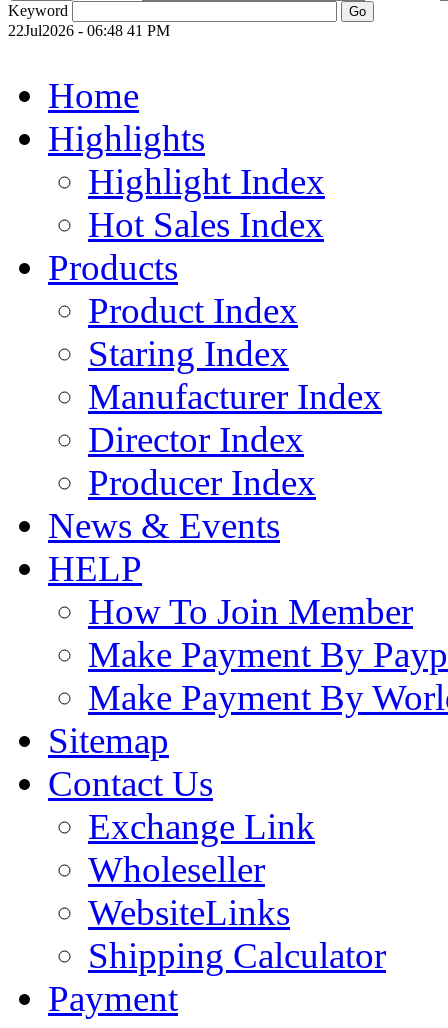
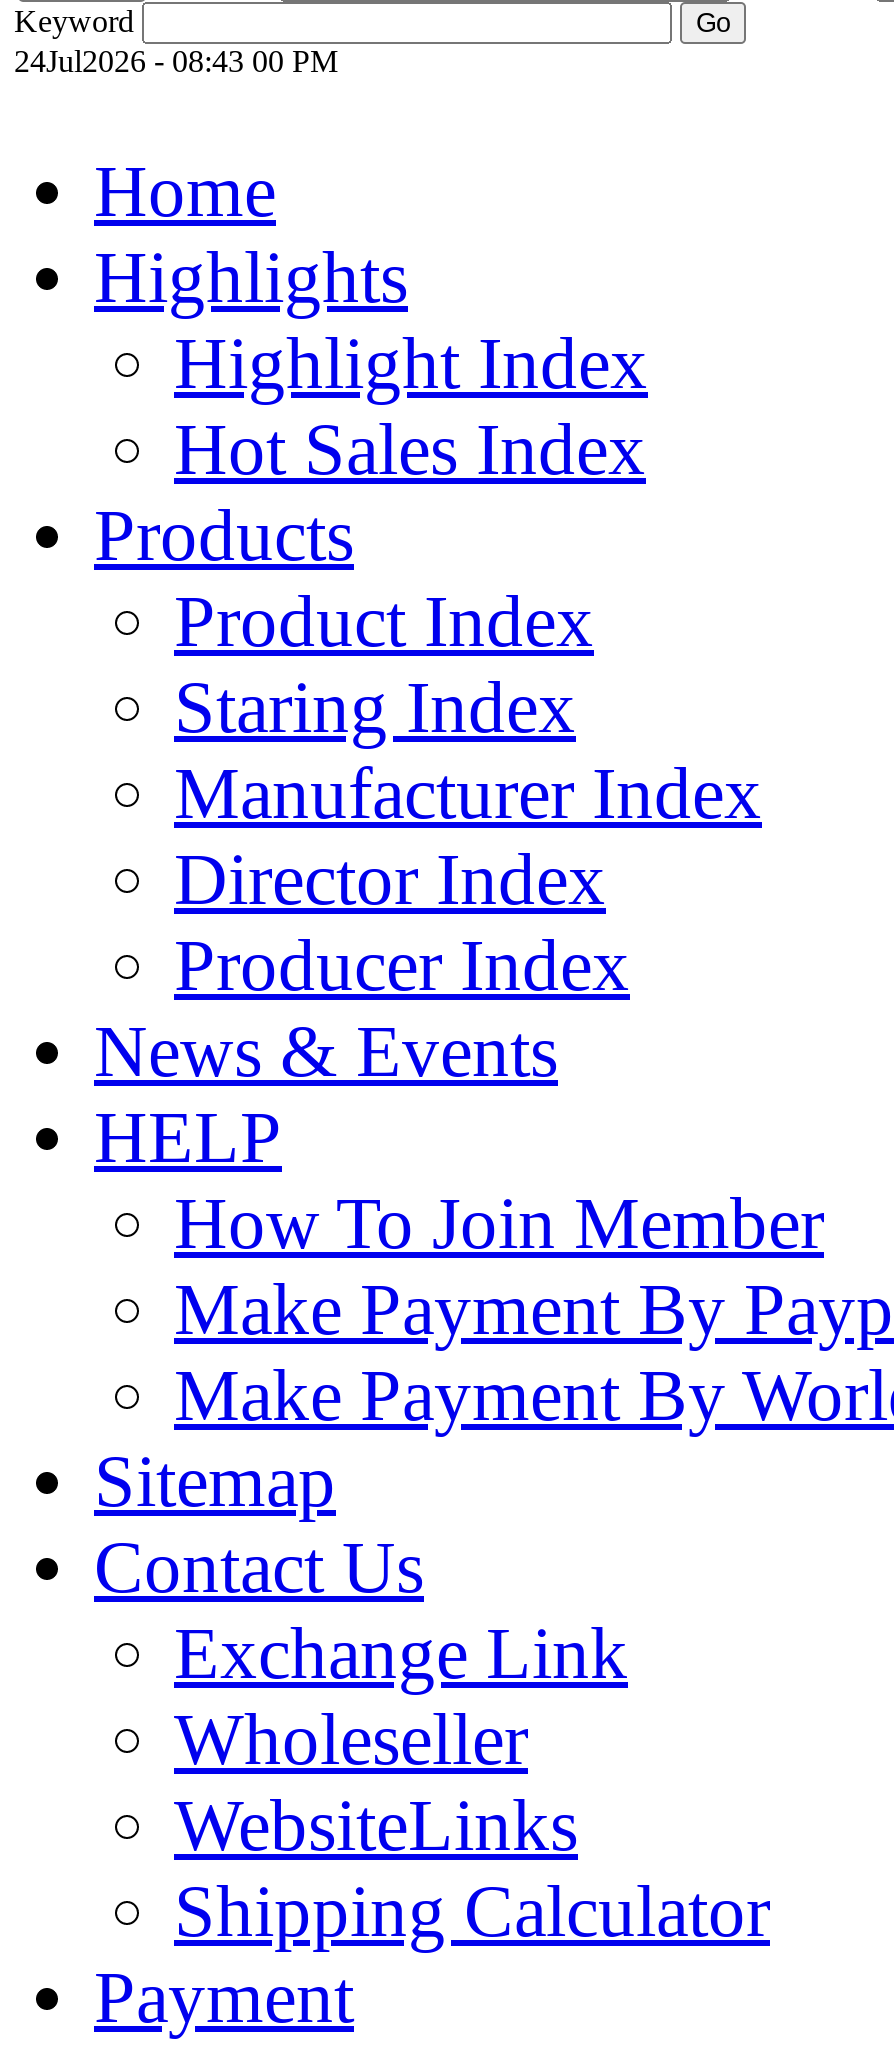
- 22Jul2026 - 06:48 41 PM
+ 24Jul2026 - 08:43 00 PM
